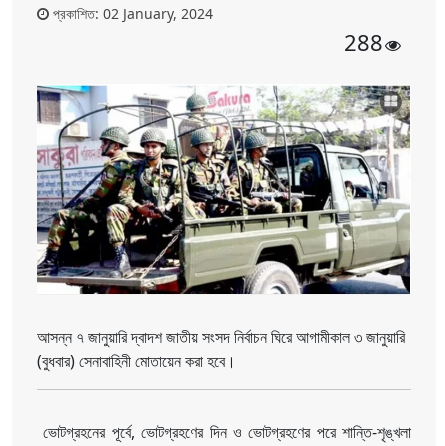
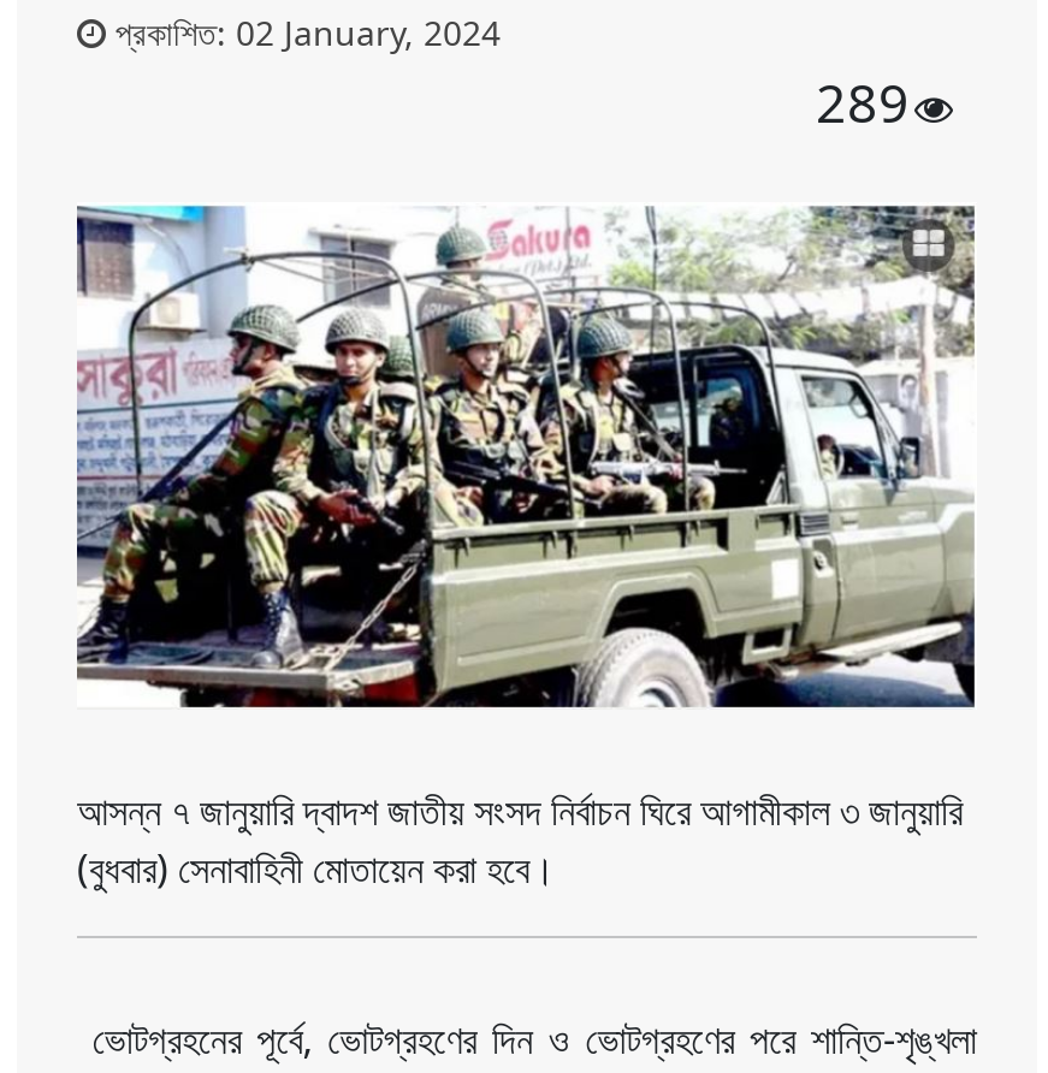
- 288
+ 289
